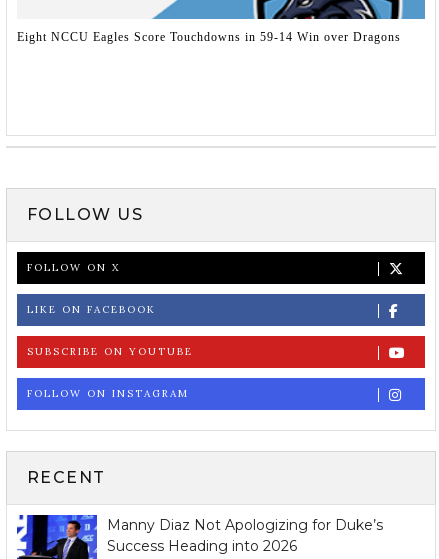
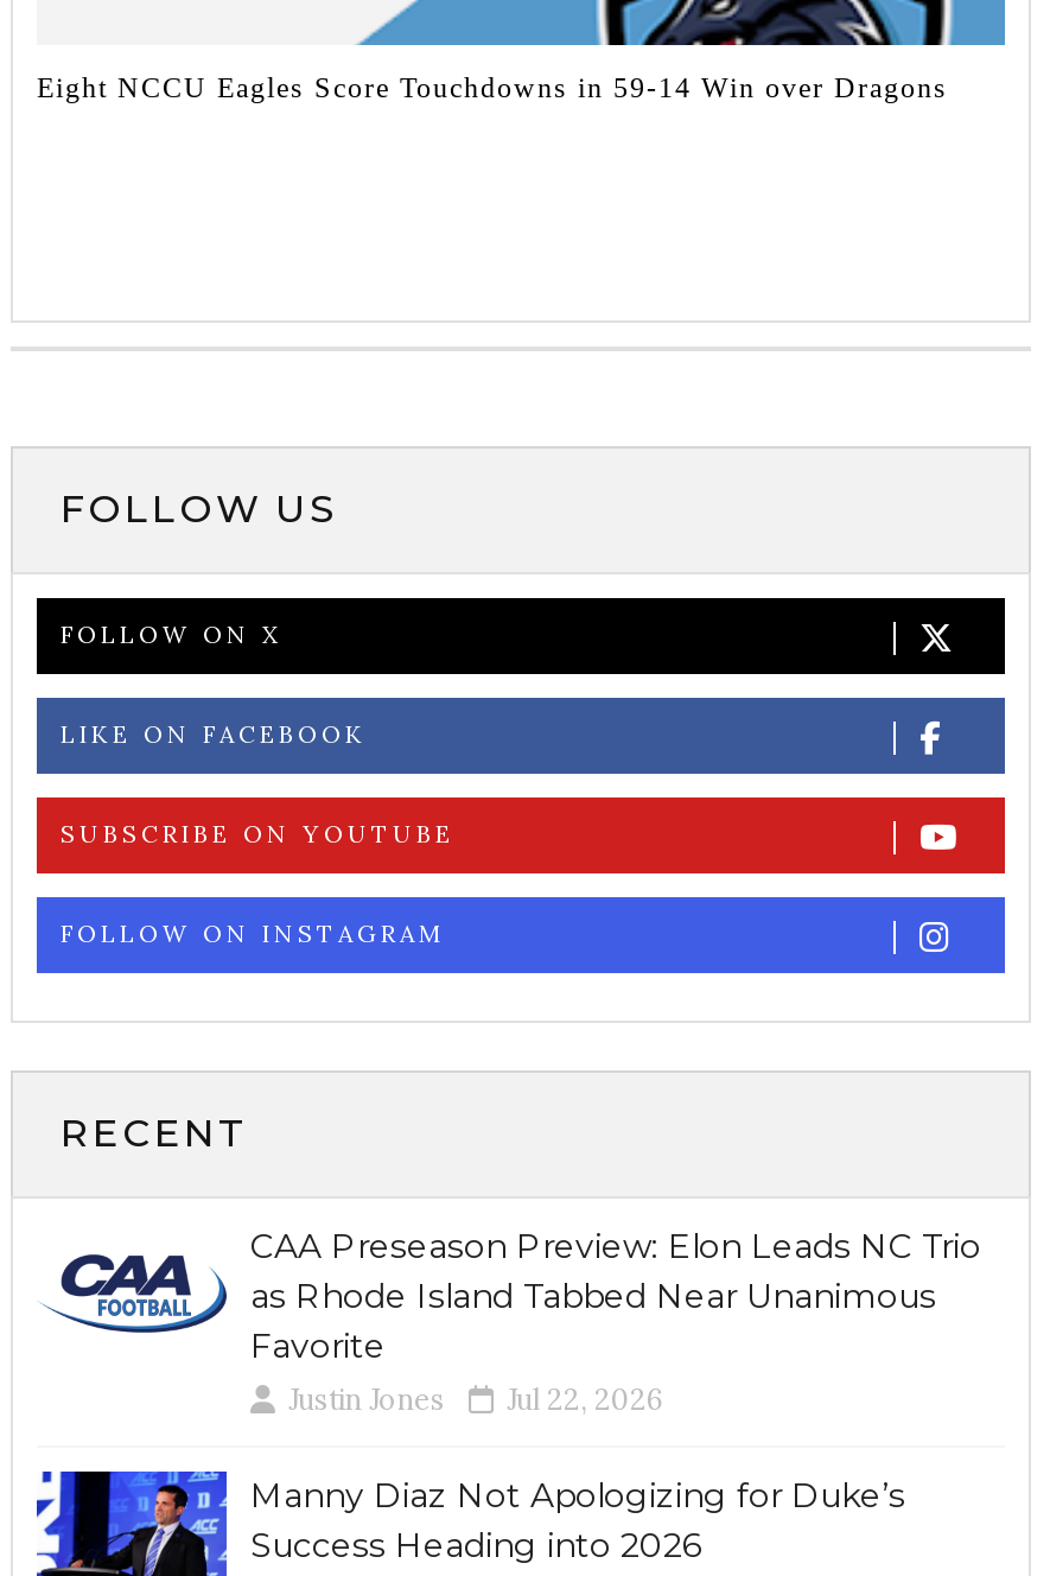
+ [image]
+ CAA Preseason Preview: Elon Leads NC Trio
+ as Rhode Island Tabbed Near Unanimous
+ Favorite
+ Justin Jones
+ Jul 22, 2026
